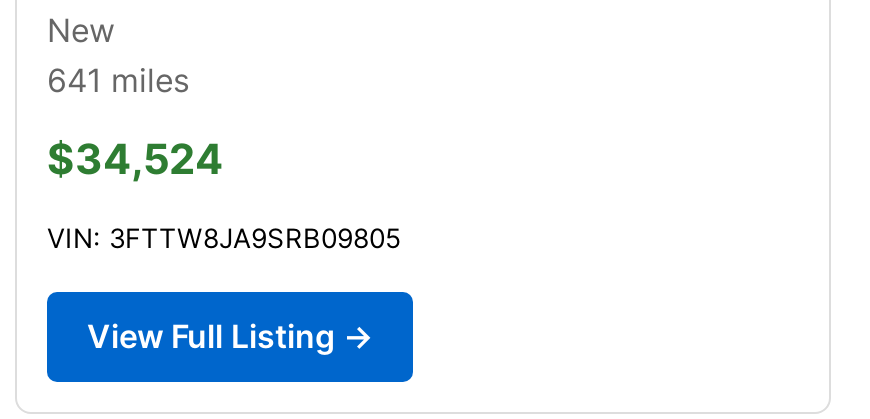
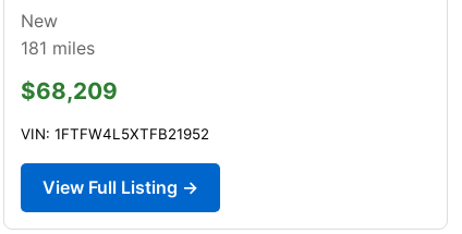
- 641 miles
+ 181 miles

- $34,524
+ $68,209

- VIN: 3FTTW8JA9SRB09805
+ VIN: 1FTFW4L5XTFB21952
